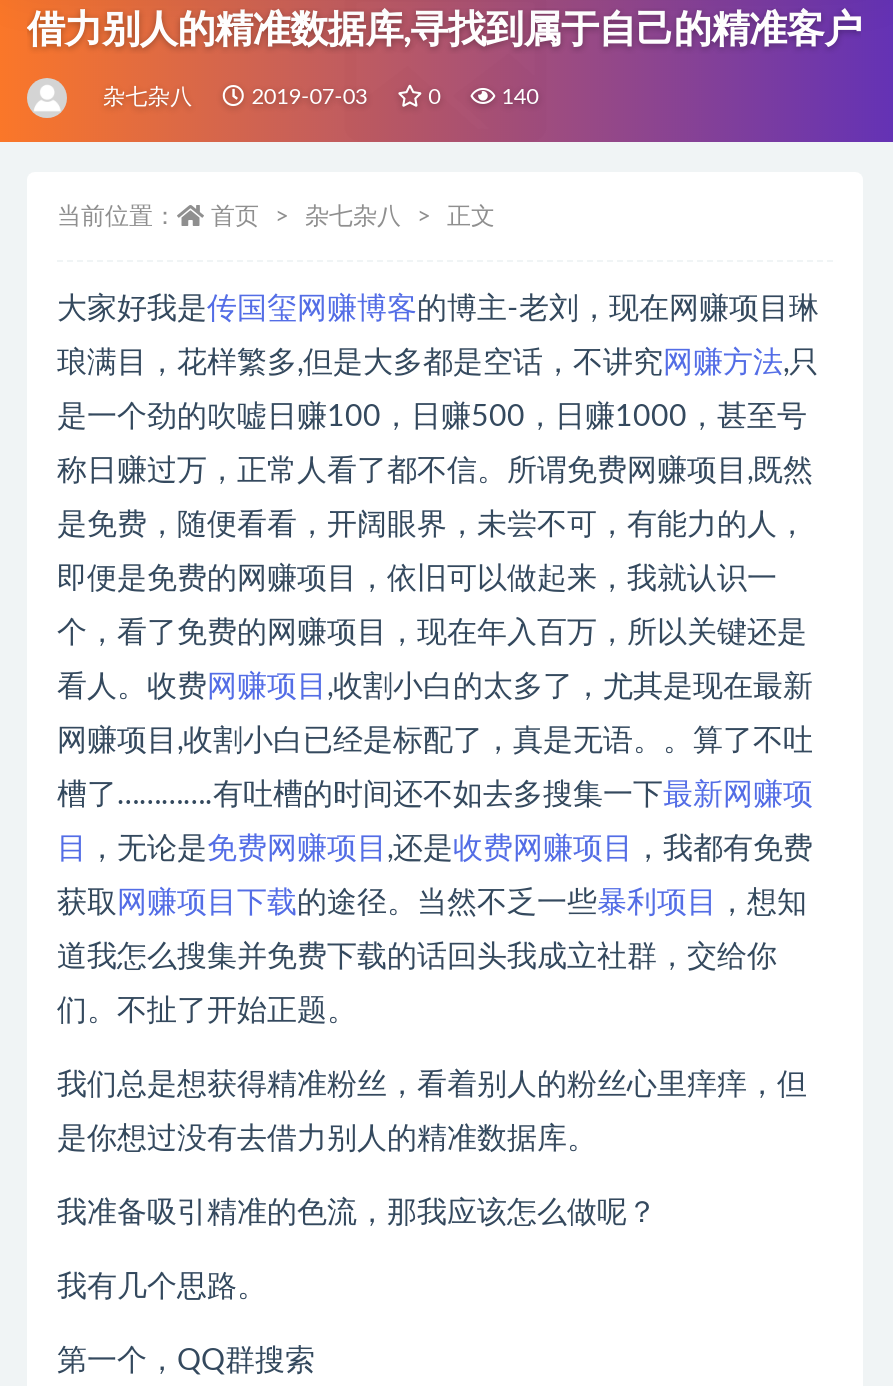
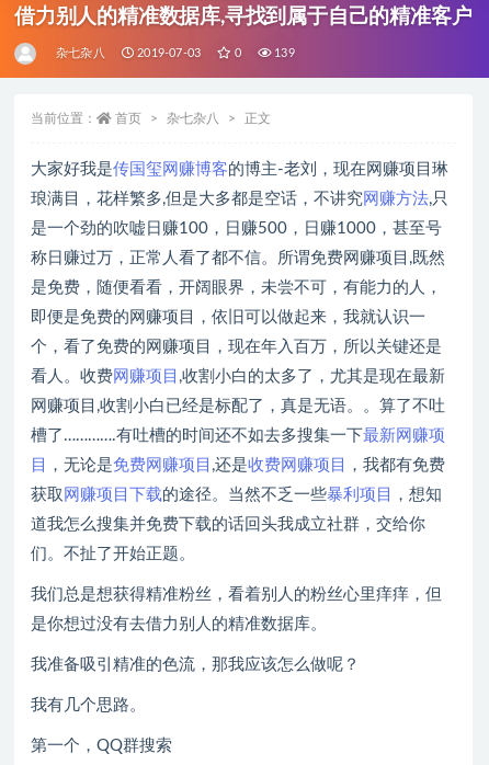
- 140
+ 139
